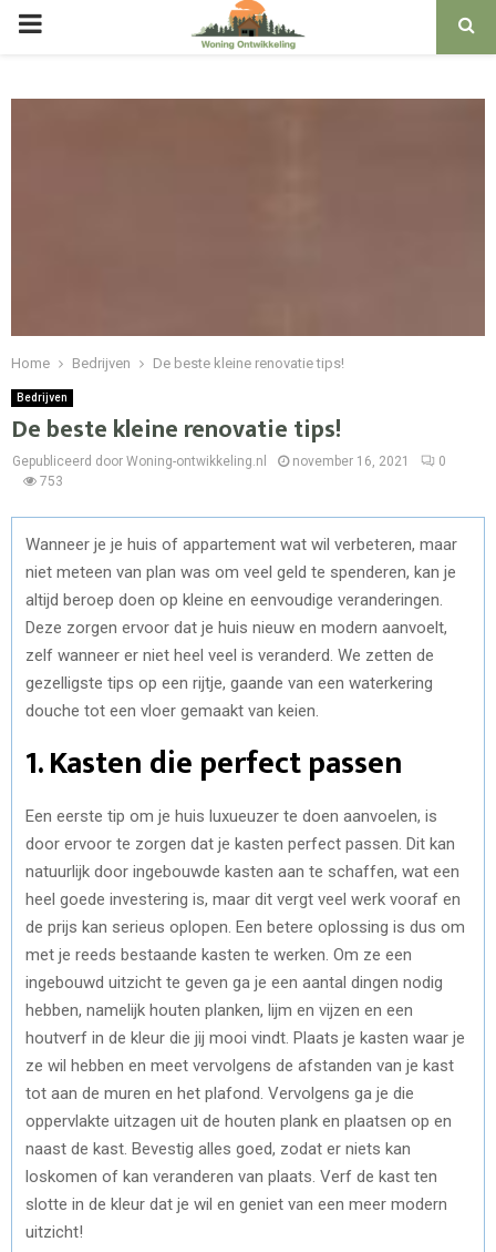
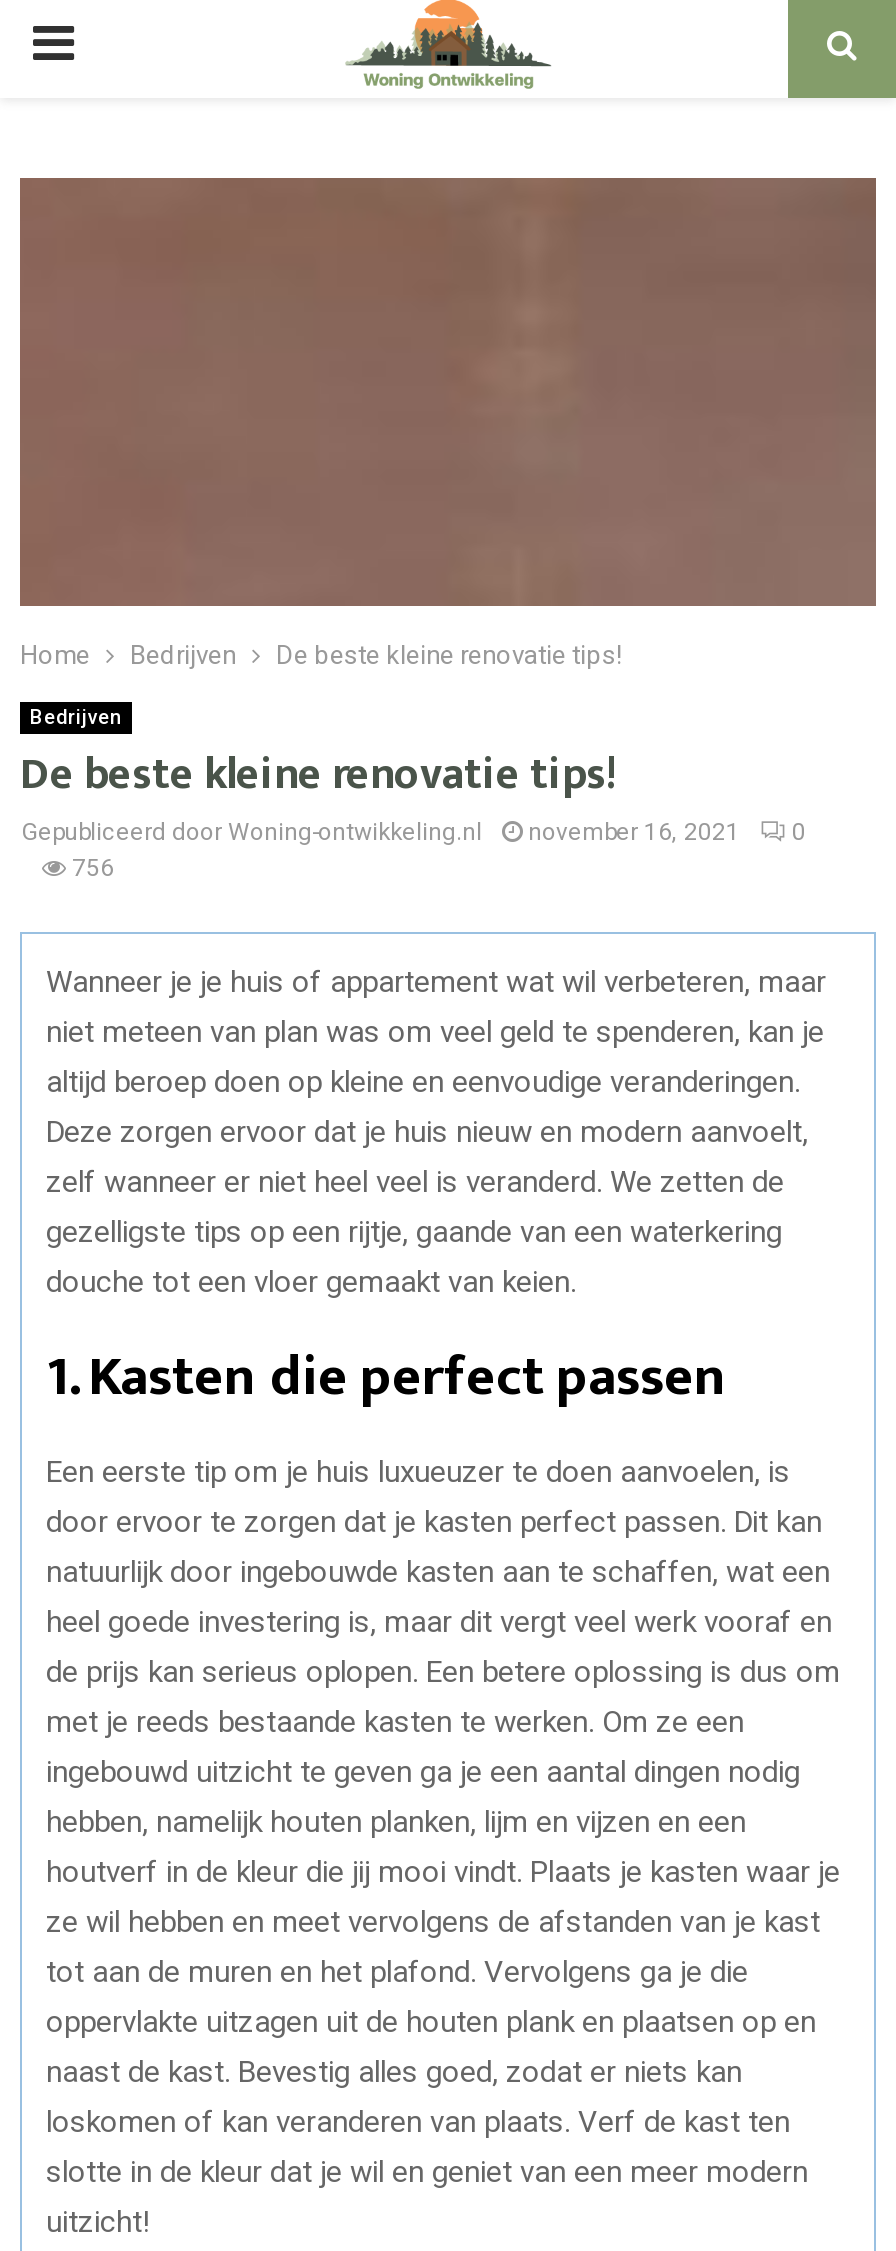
- 753
+ 756
